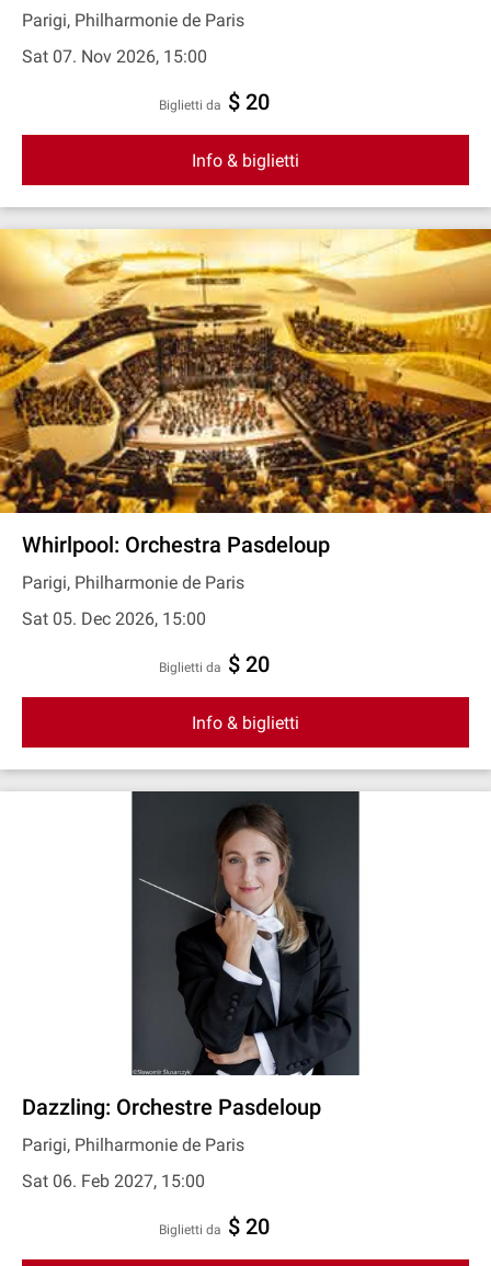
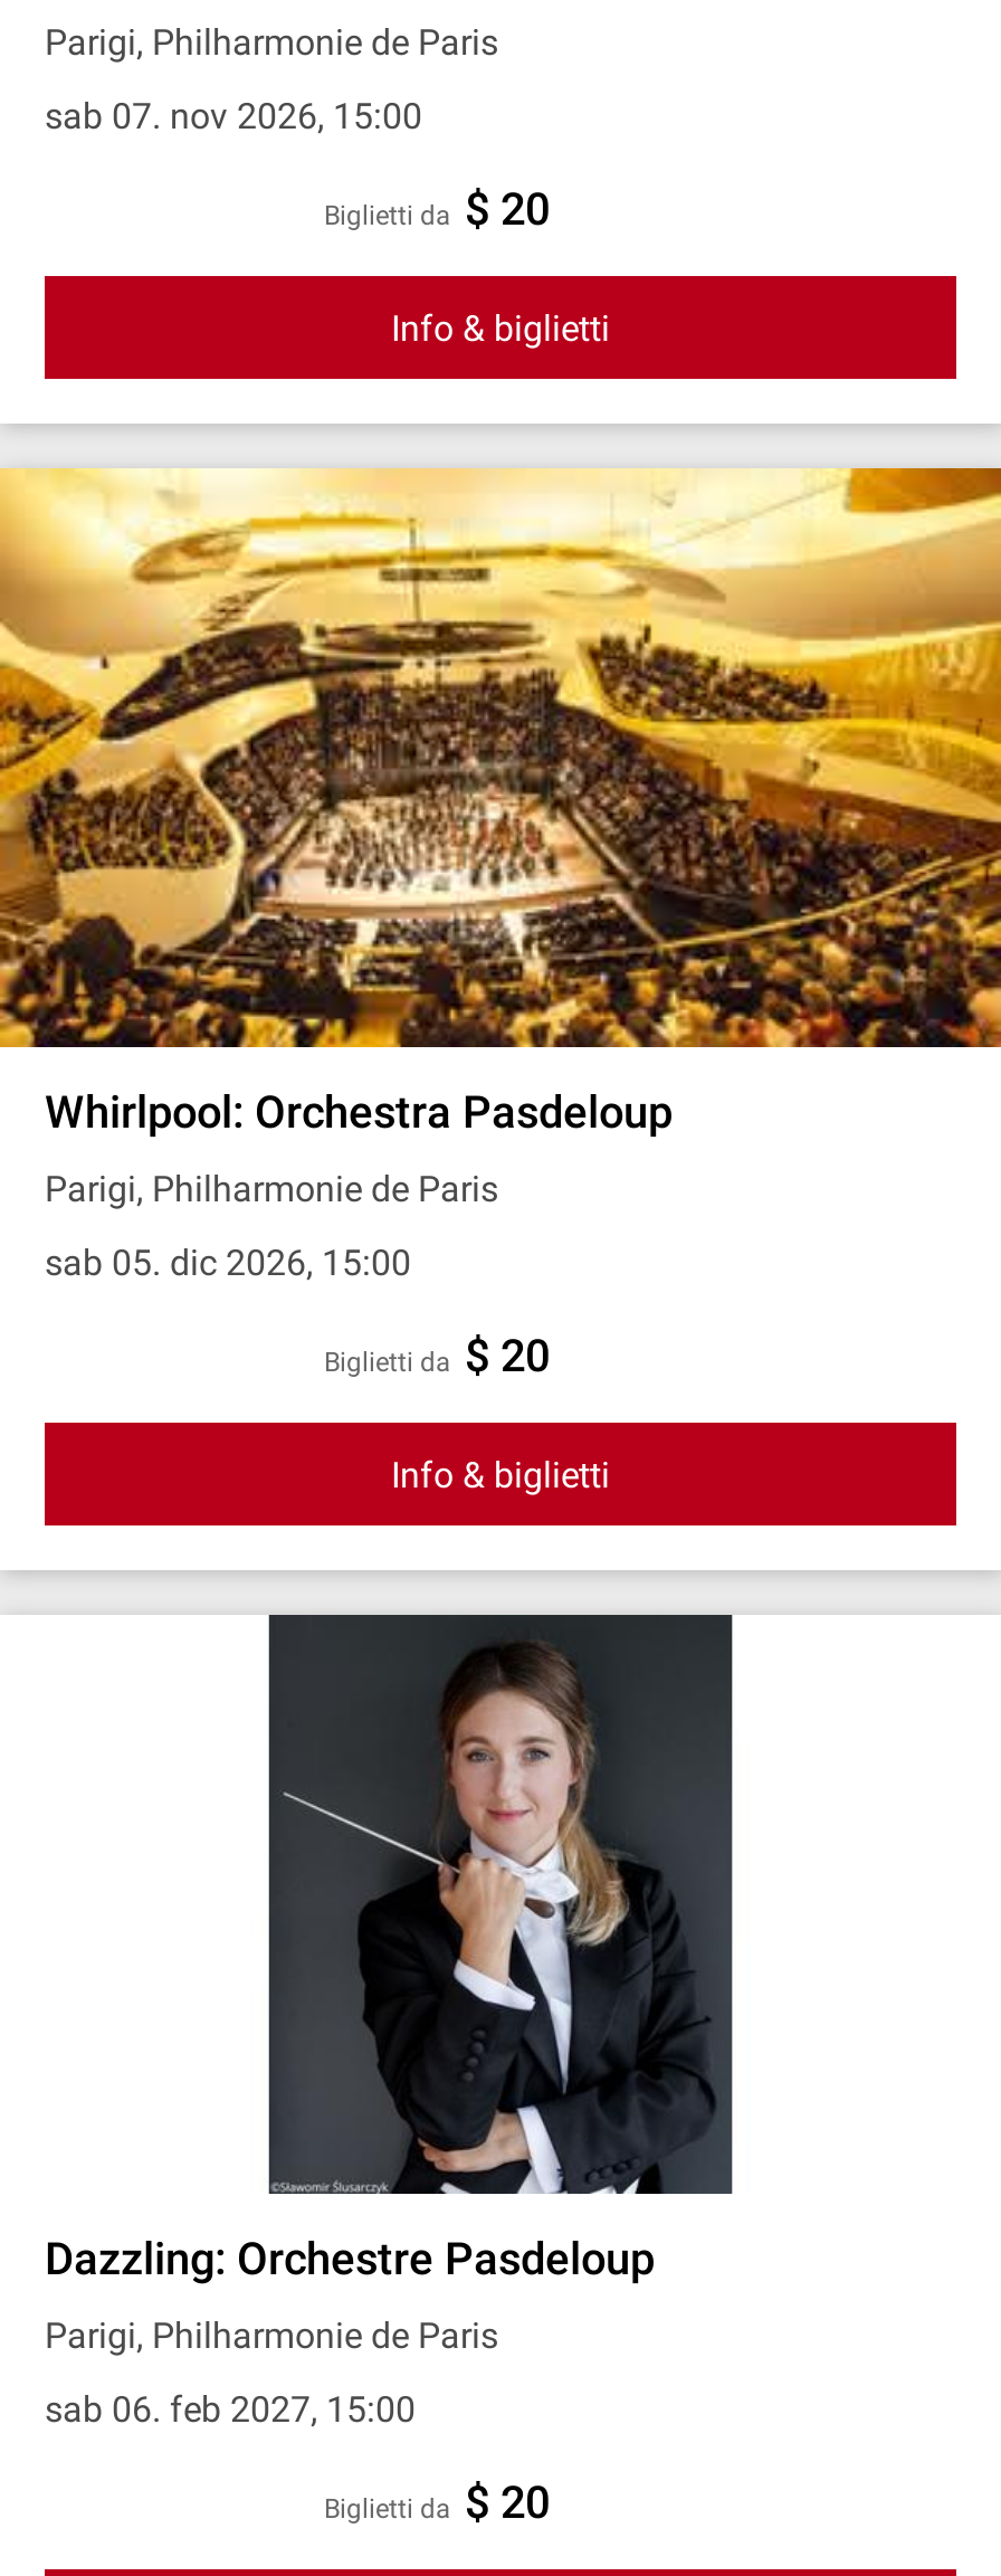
- Sat 07. Nov 2026, 15:00
+ sab 07. nov 2026, 15:00

- Sat 05. Dec 2026, 15:00
+ sab 05. dic 2026, 15:00

- Sat 06. Feb 2027, 15:00
+ sab 06. feb 2027, 15:00
